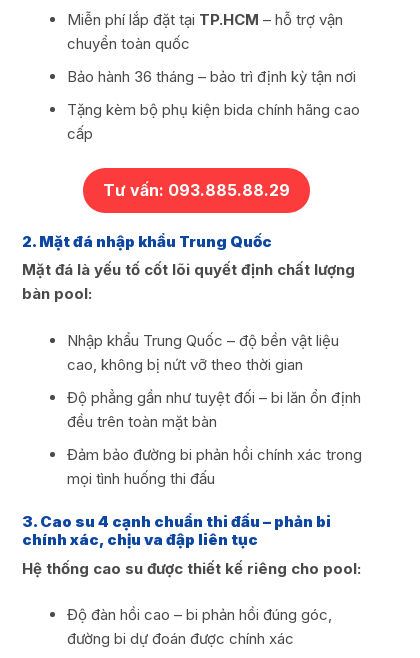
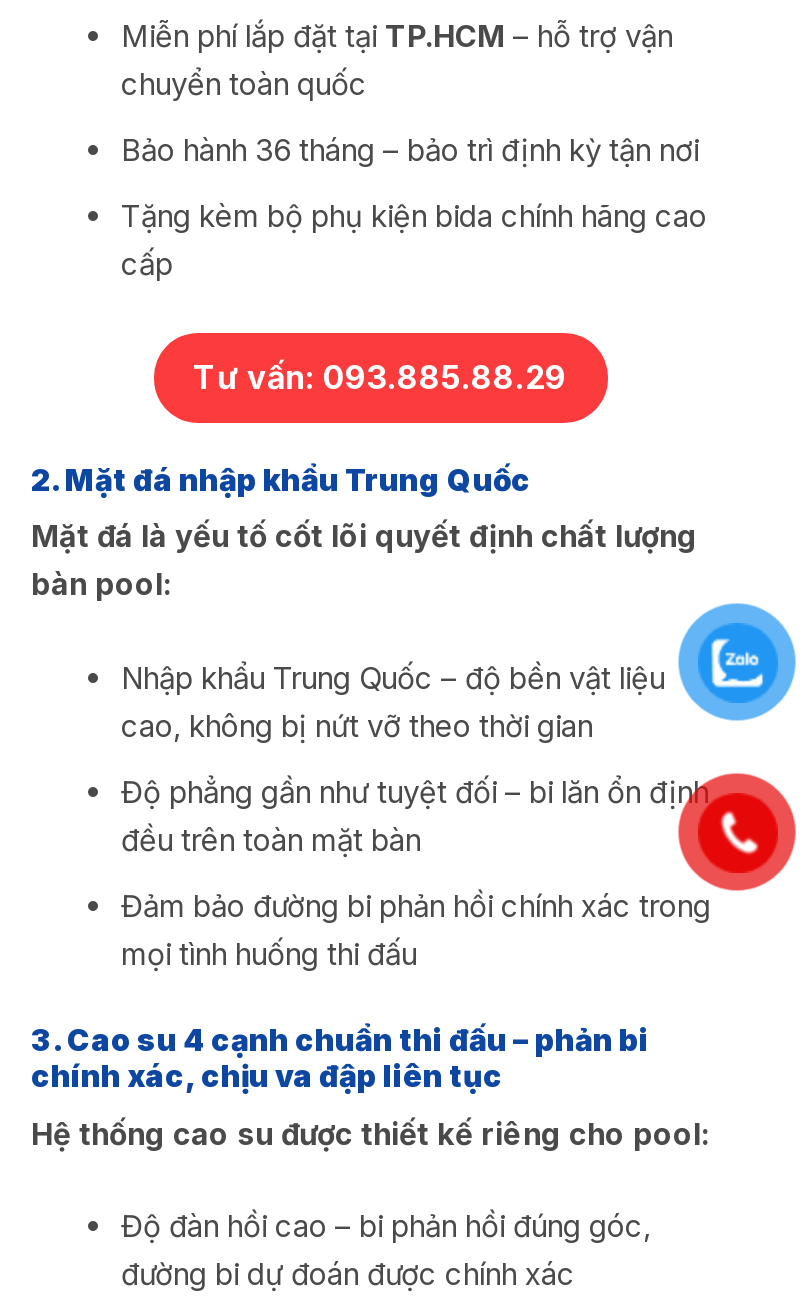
+ [image]

+ [image]
